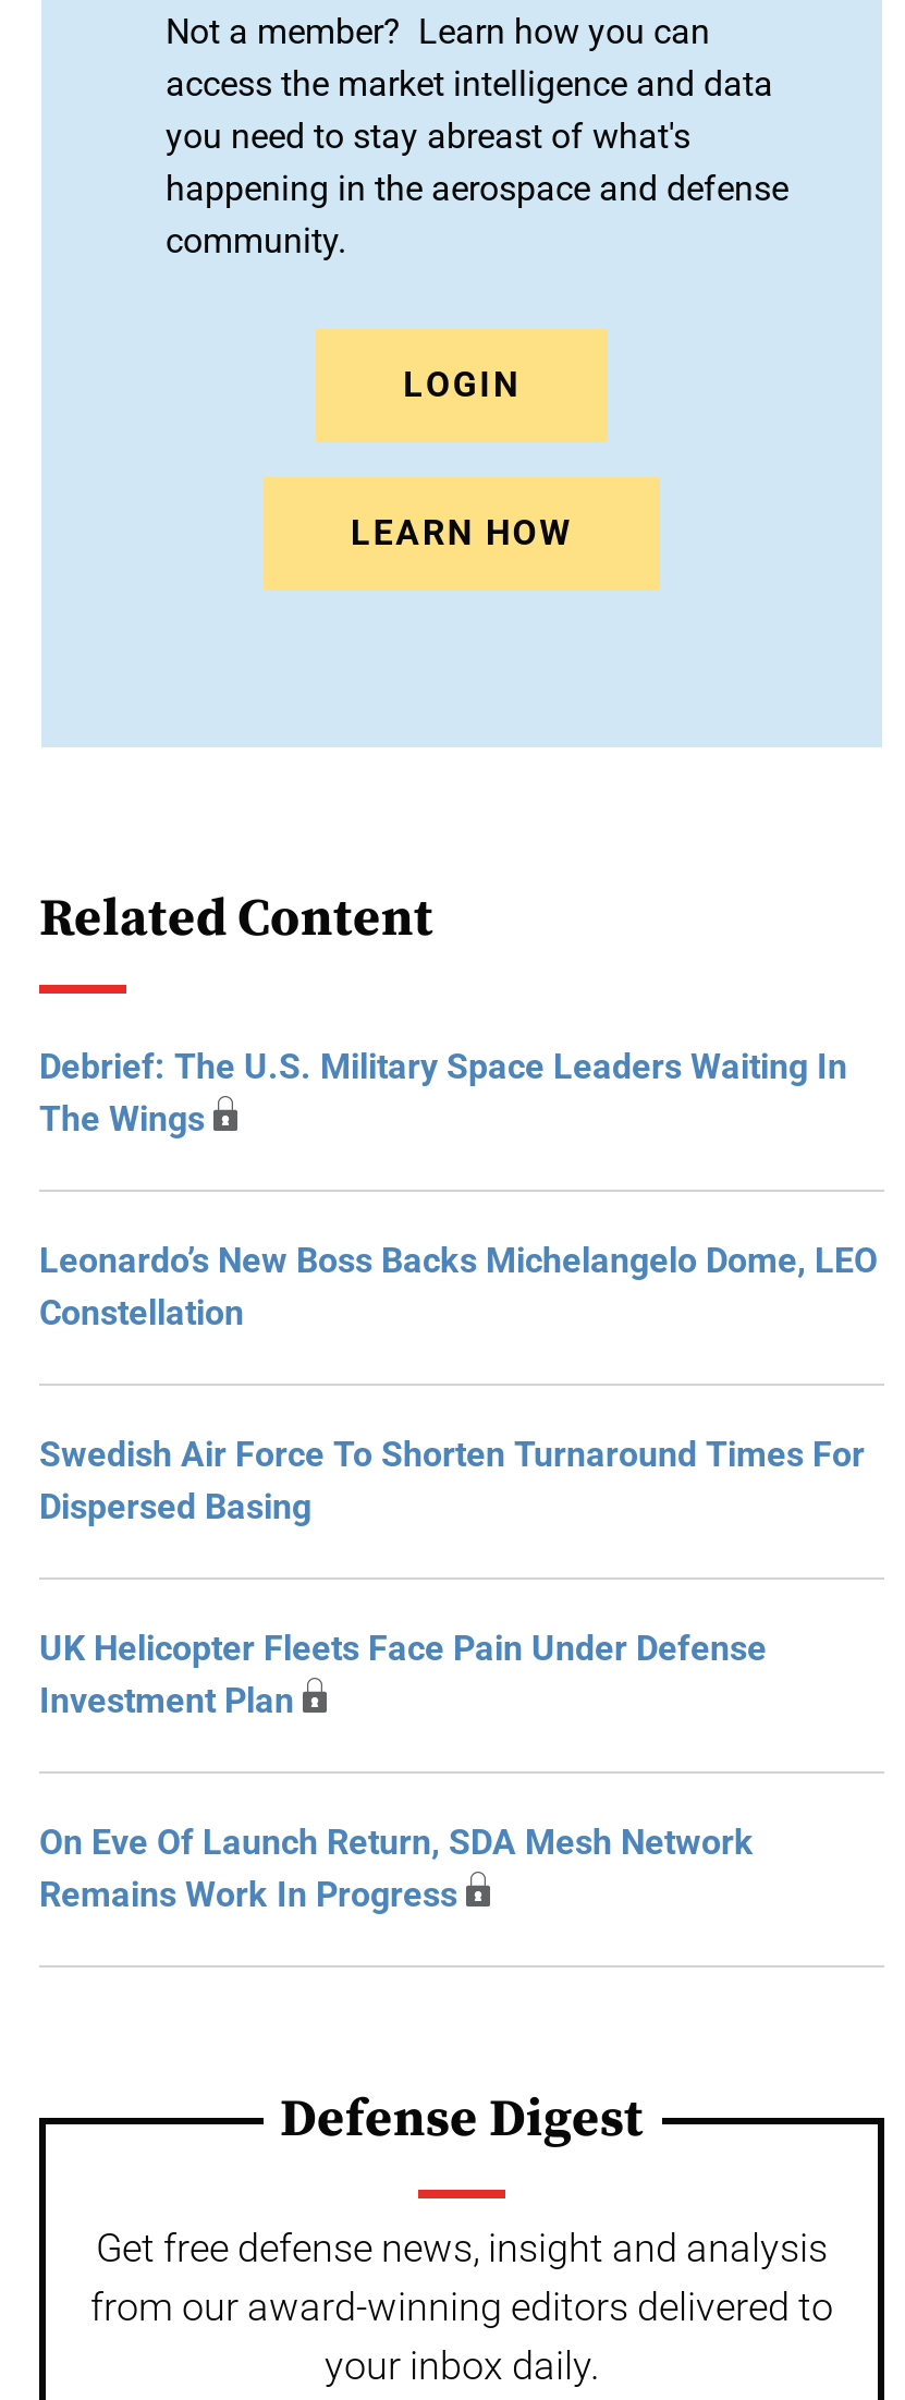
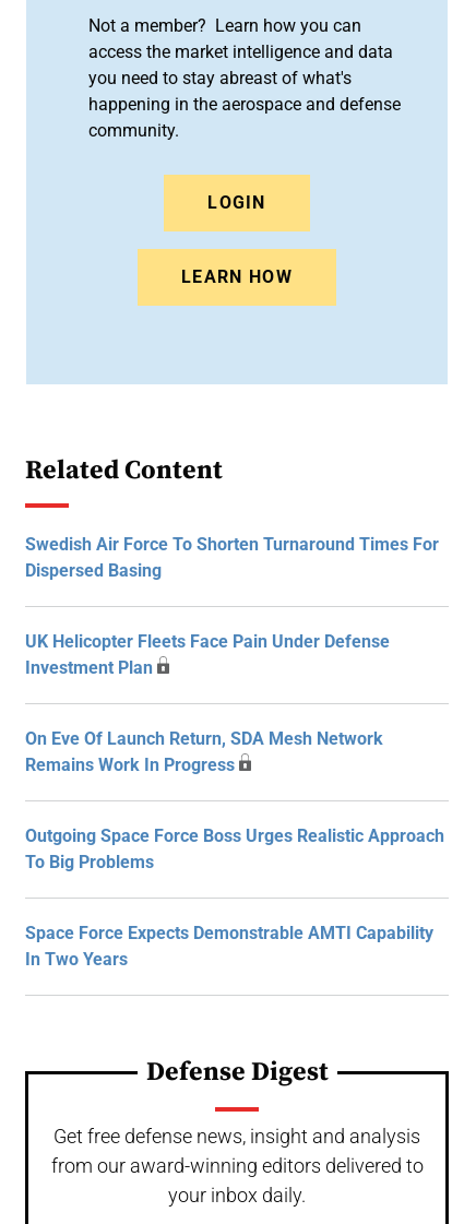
- Debrief: The U.S. Military Space Leaders Waiting In
- The Wings
- Leonardo’s New Boss Backs Michelangelo Dome, LEO
- Constellation

moved up: Swedish Air Force To Shorten Turnaround Times For | Dispersed Basing | UK Helicopter Fleets Face Pain Under Defense | Investment Plan | On Eve Of Launch Return, SDA Mesh Network | Remains Work In Progress

+ Outgoing Space Force Boss Urges Realistic Approach
+ To Big Problems
+ Space Force Expects Demonstrable AMTI Capability
+ In Two Years
